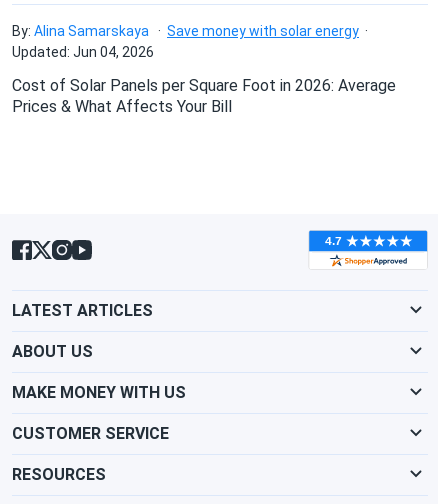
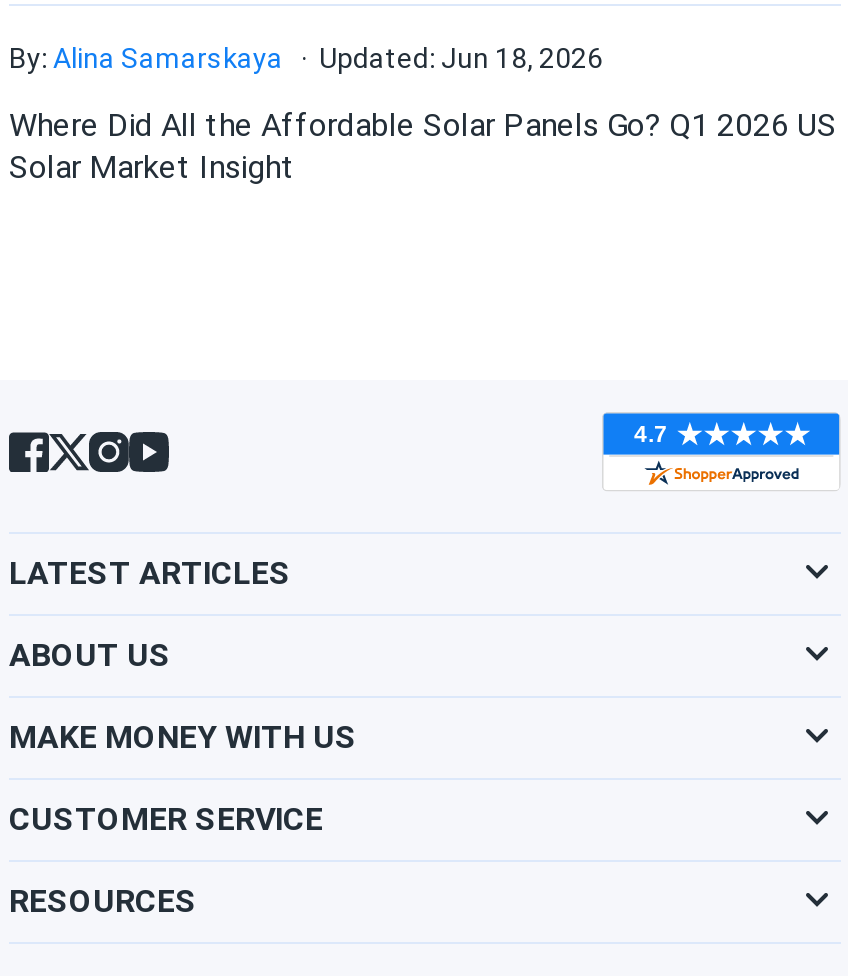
- Save money with solar energy
- Updated: Jun 04, 2026
+ Updated: Jun 18, 2026

- Cost of Solar Panels per Square Foot in 2026: Average
- Prices & What Affects Your Bill
+ Where Did All the Affordable Solar Panels Go? Q1 2026 US
+ Solar Market Insight
